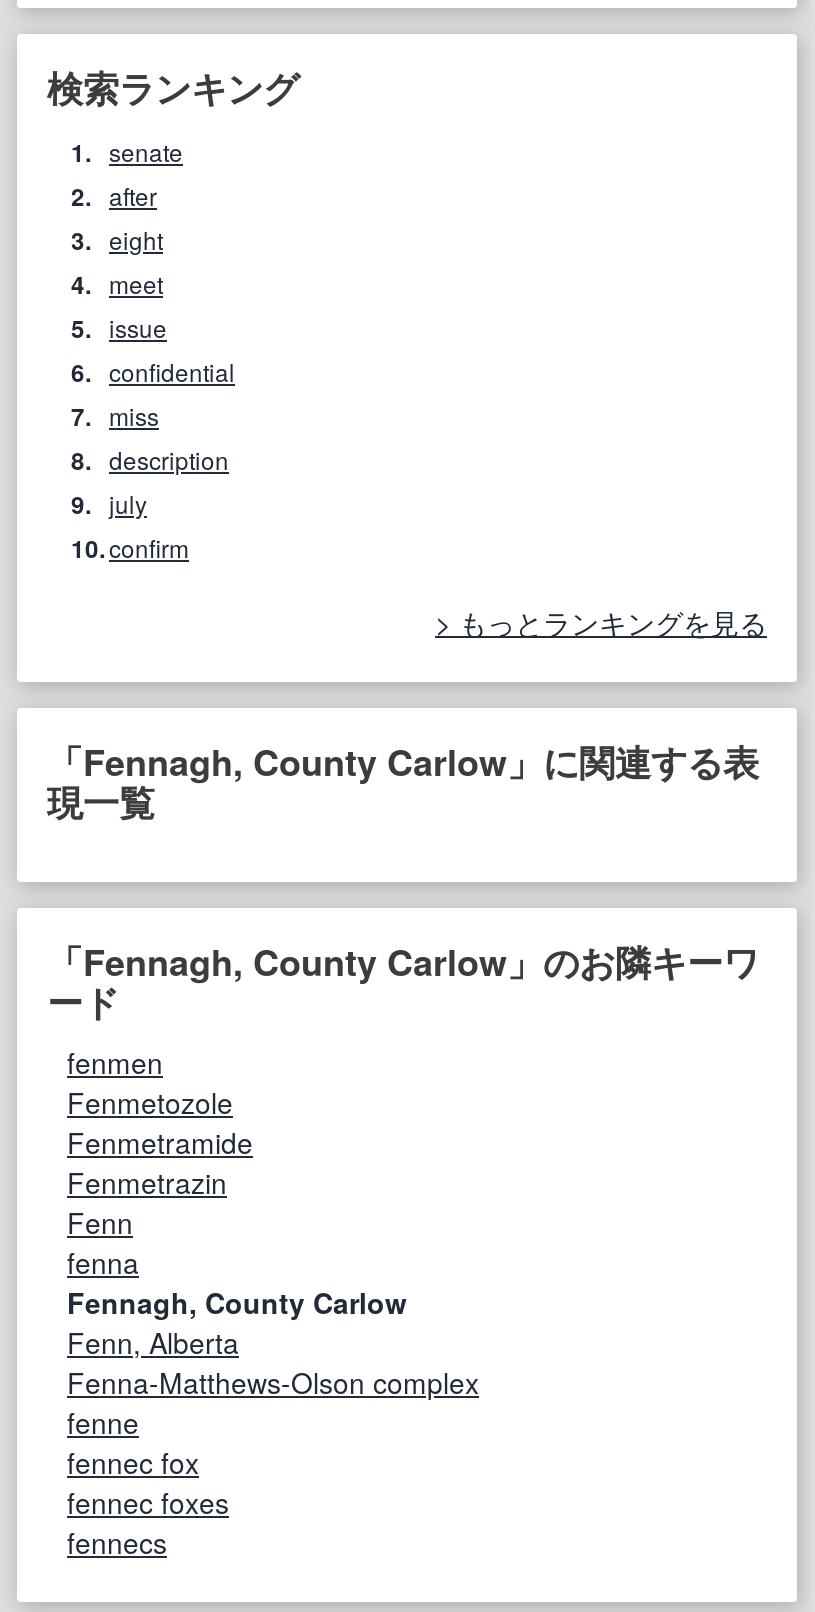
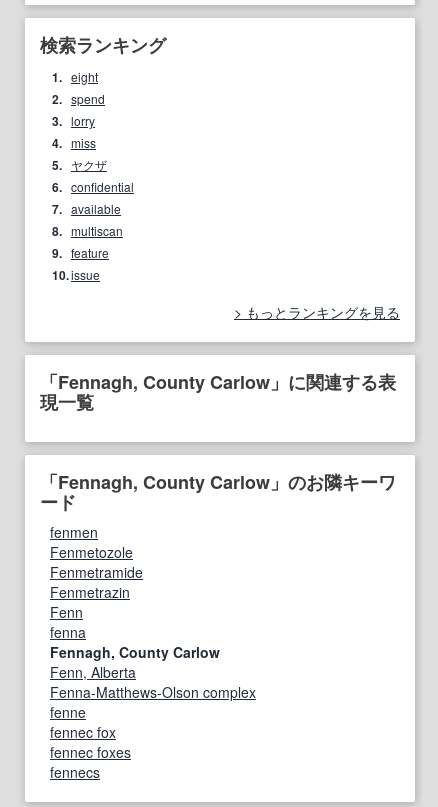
- 1. senate
- 2. after
- 3. eight
- 4. meet
- 5. issue
+ 1. eight
+ 2. spend
+ 3. lorry
+ 4. miss
+ 5. ヤクザ

- 7. miss
- 8. description
- 9. july
- 10. confirm
+ 7. available
+ 8. multiscan
+ 9. feature
+ 10. issue
